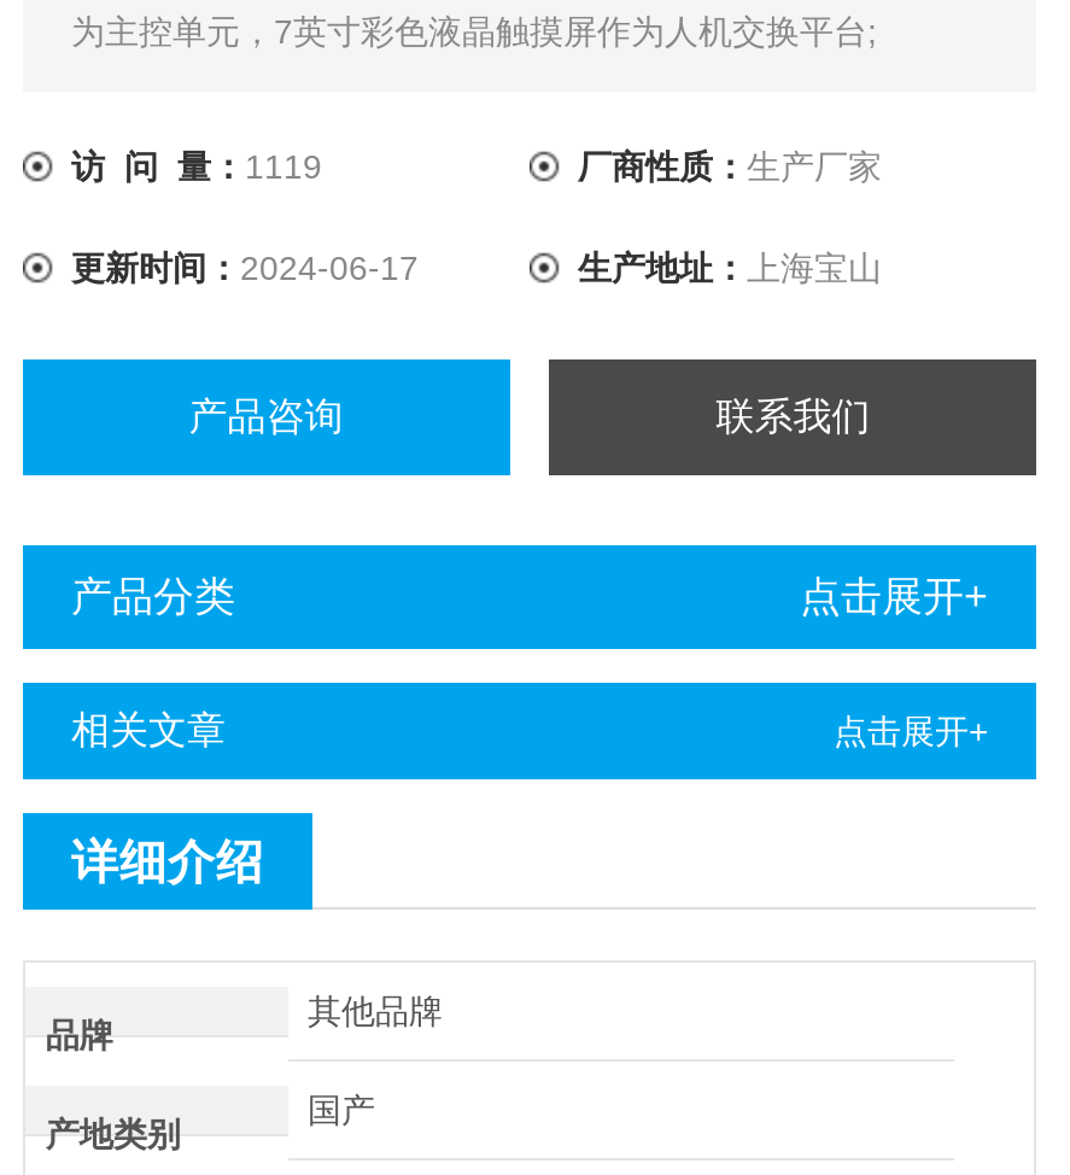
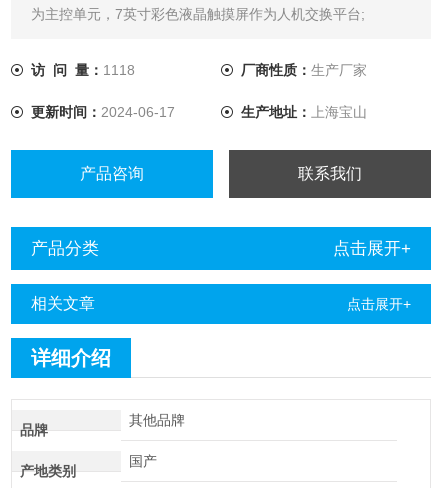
- 访 问 量：1119
+ 访 问 量：1118
